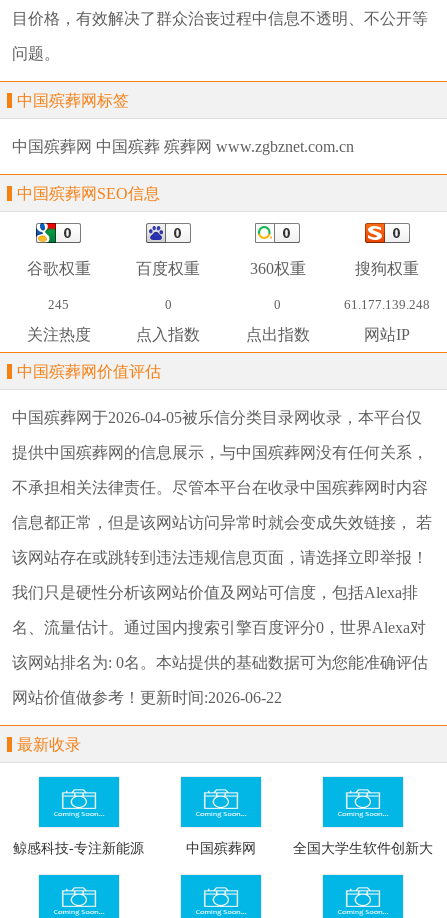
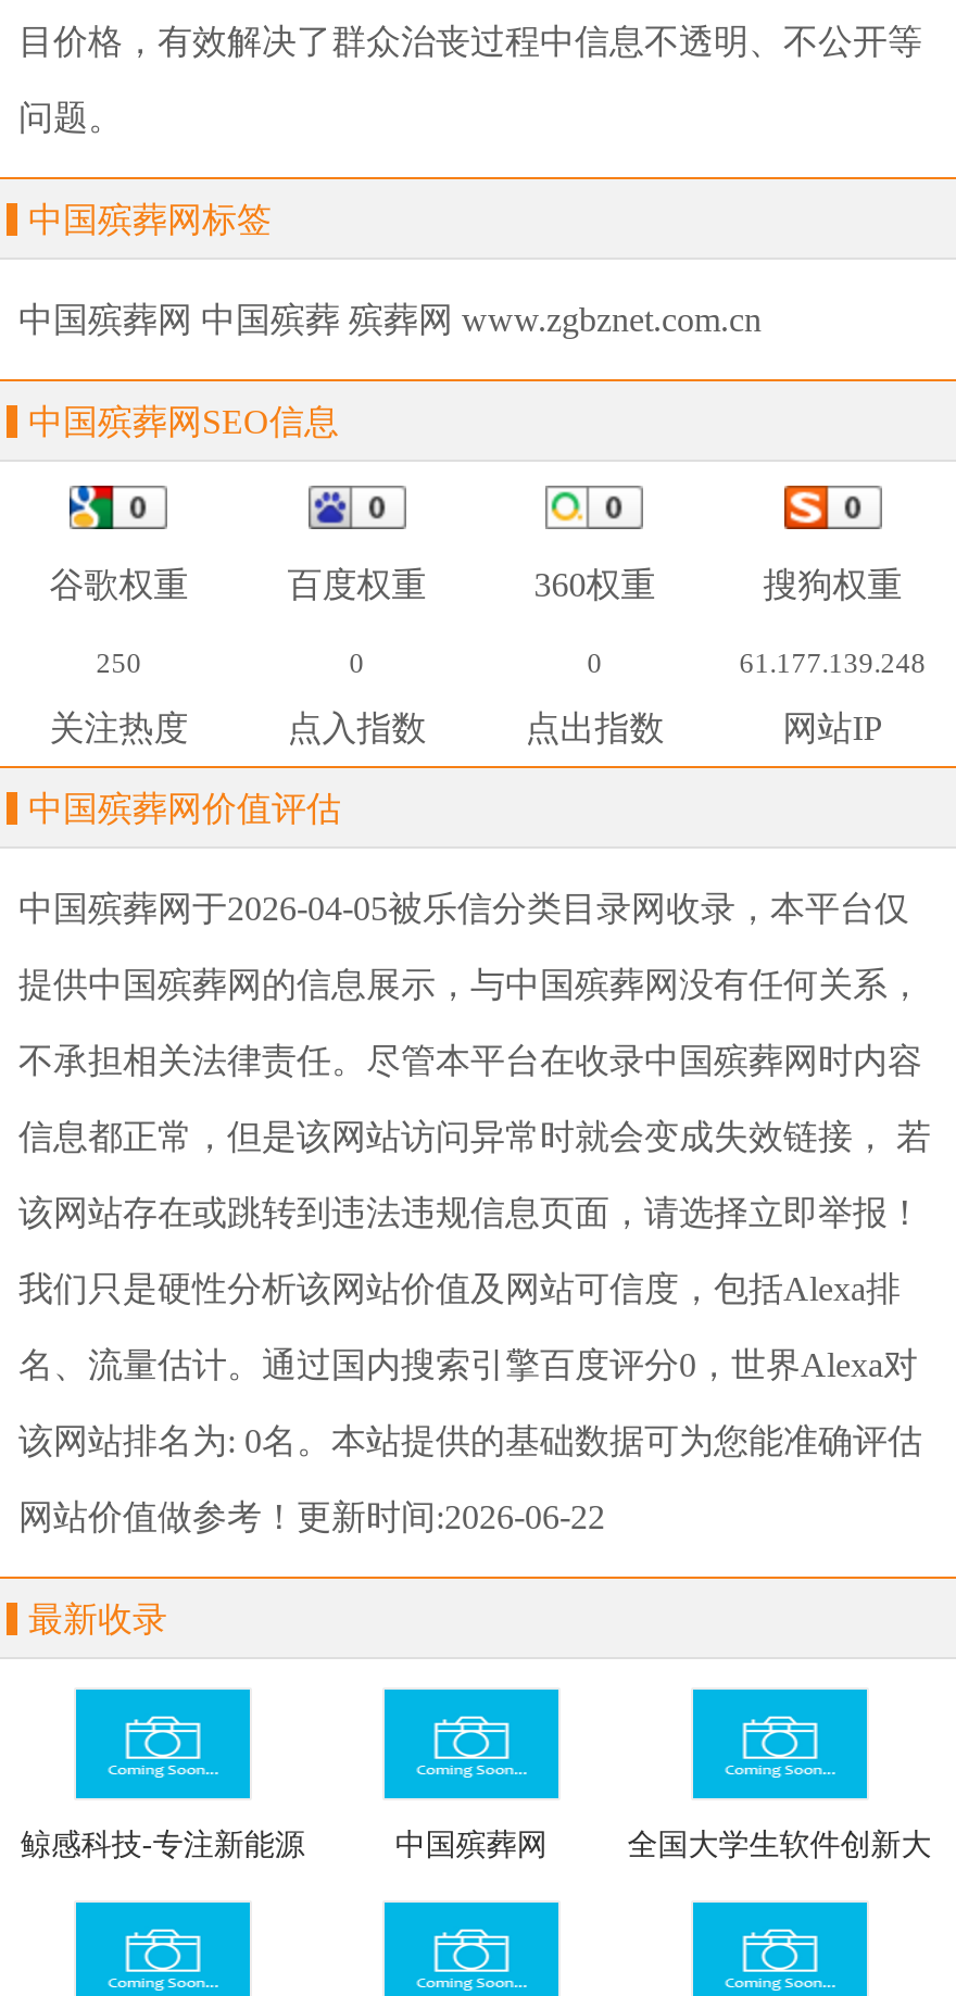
- 245
+ 250
